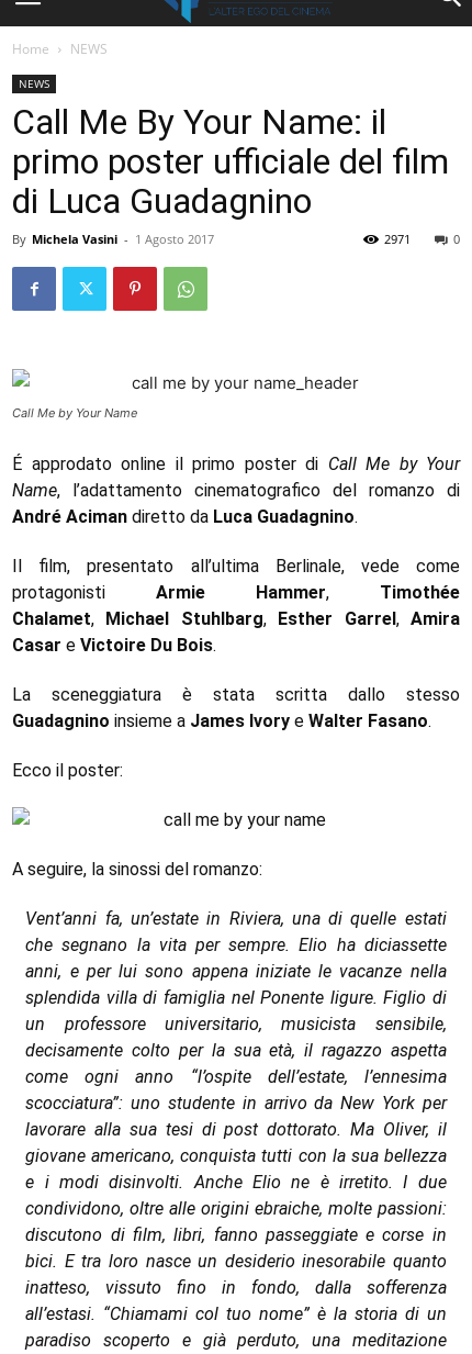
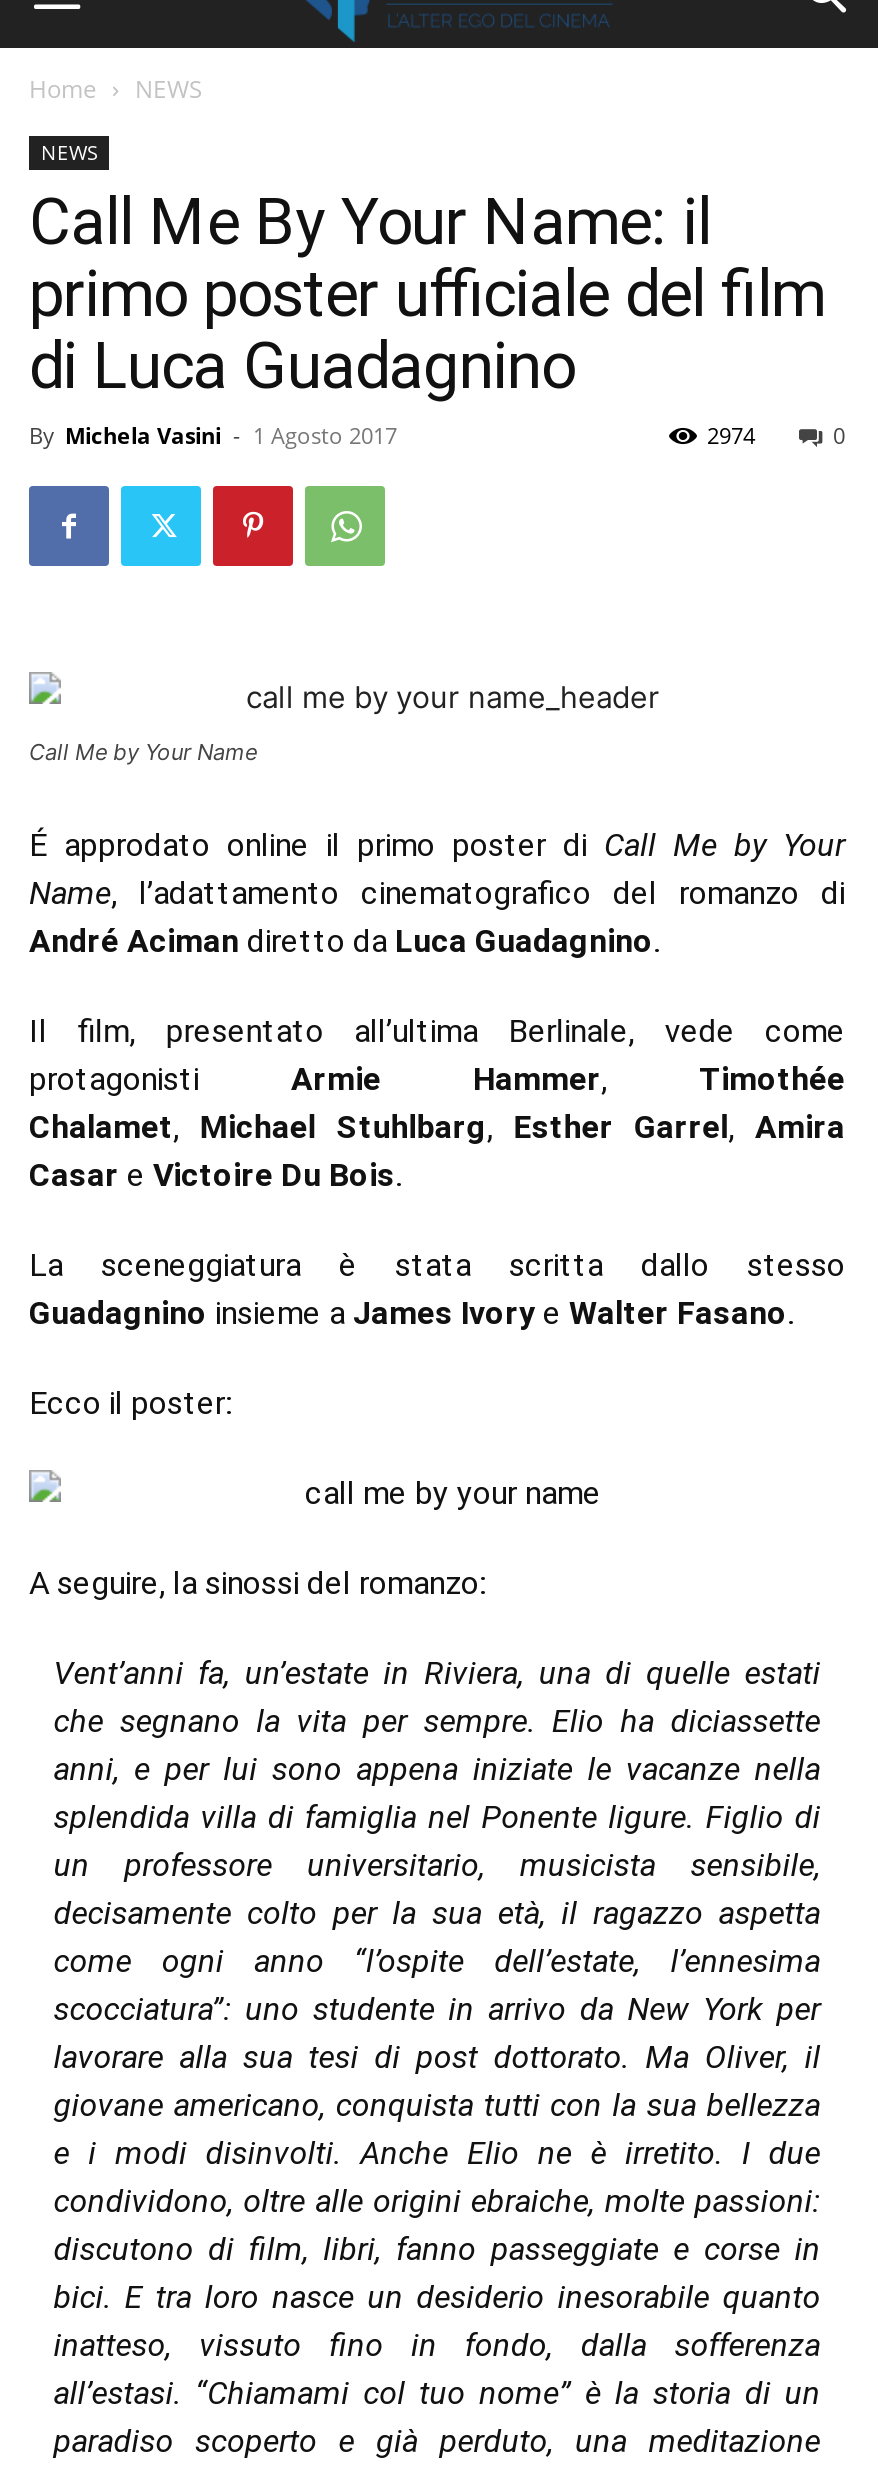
- 2971
+ 2974
